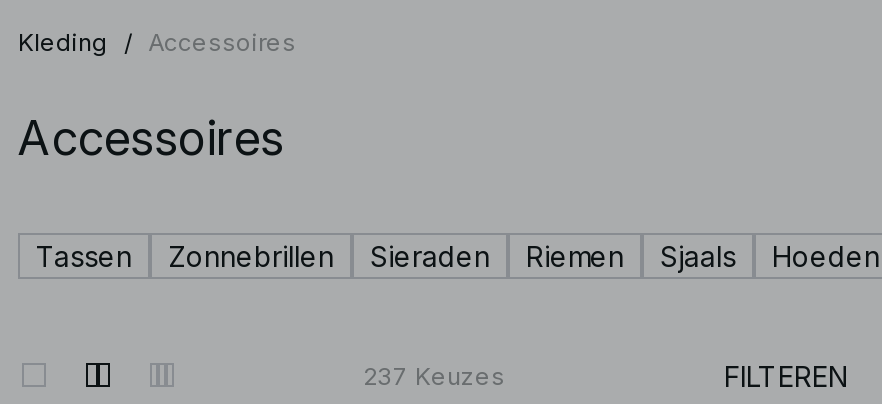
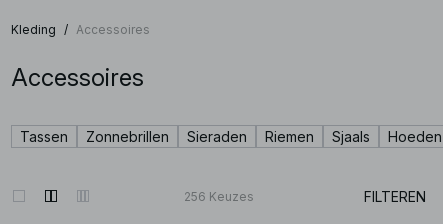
- 237 Keuzes
+ 256 Keuzes
